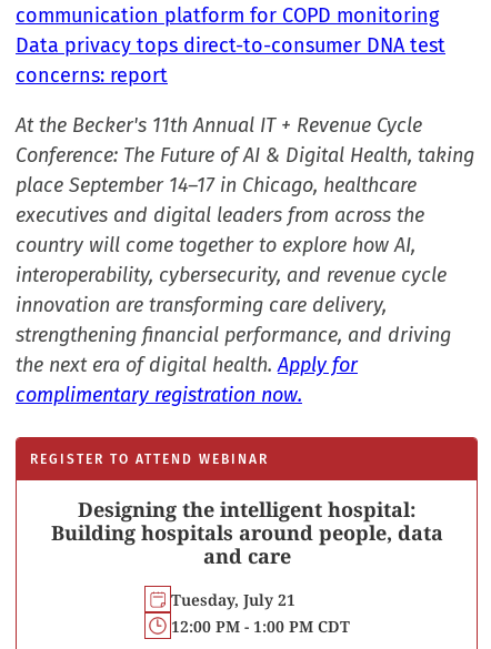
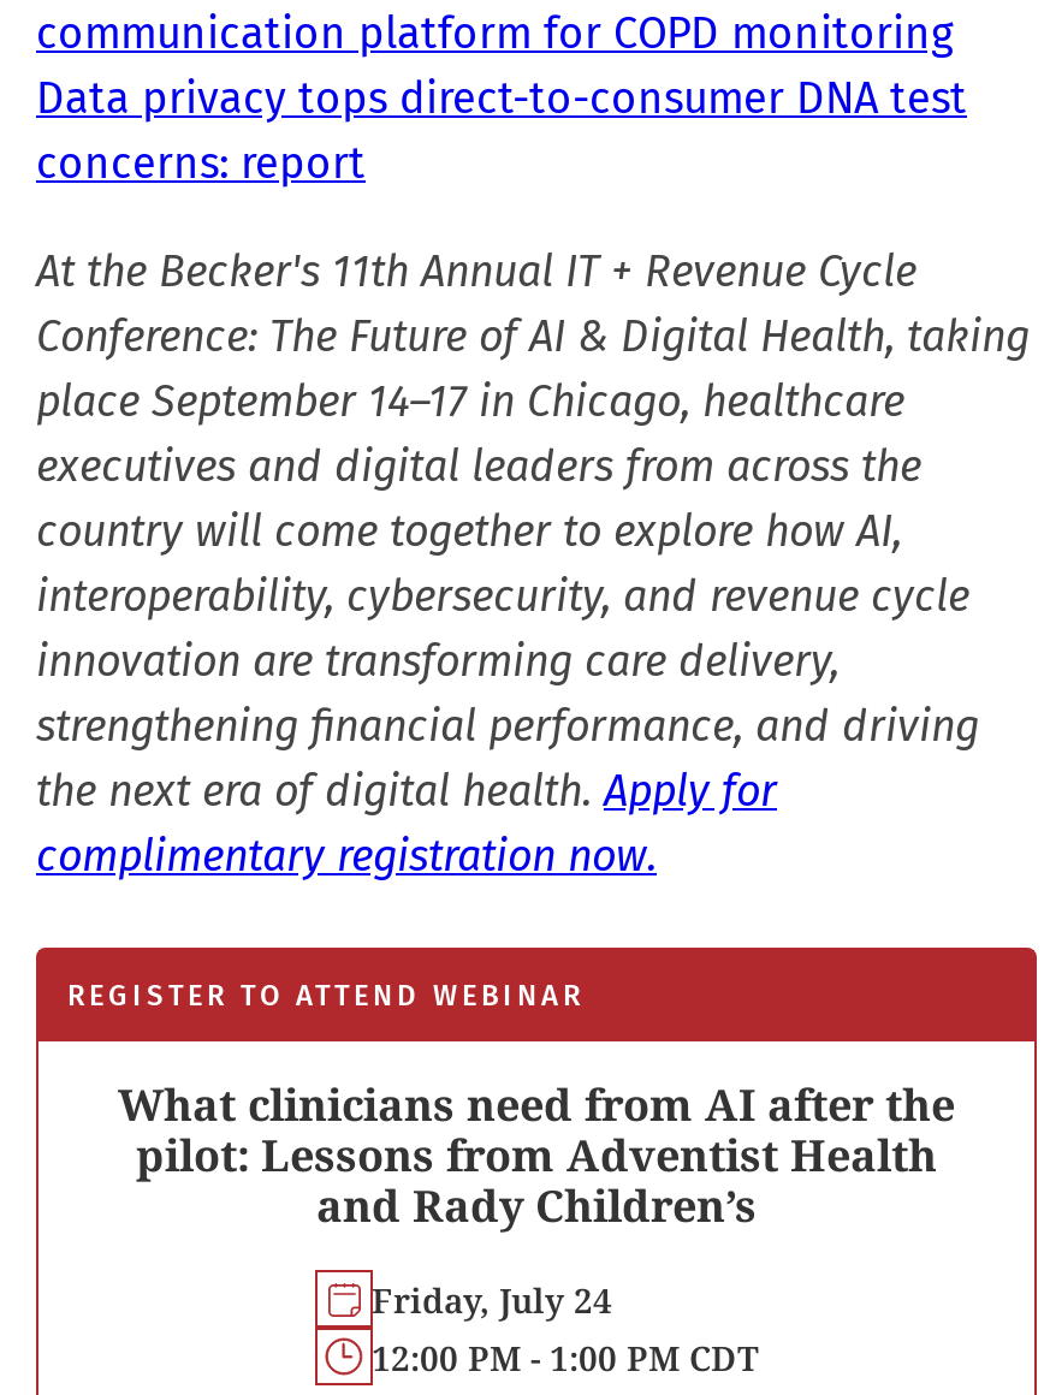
- Designing the intelligent hospital:
- Building hospitals around people, data
- and care
+ What clinicians need from AI after the
+ pilot: Lessons from Adventist Health
+ and Rady Children’s

- Tuesday, July 21
+ Friday, July 24
